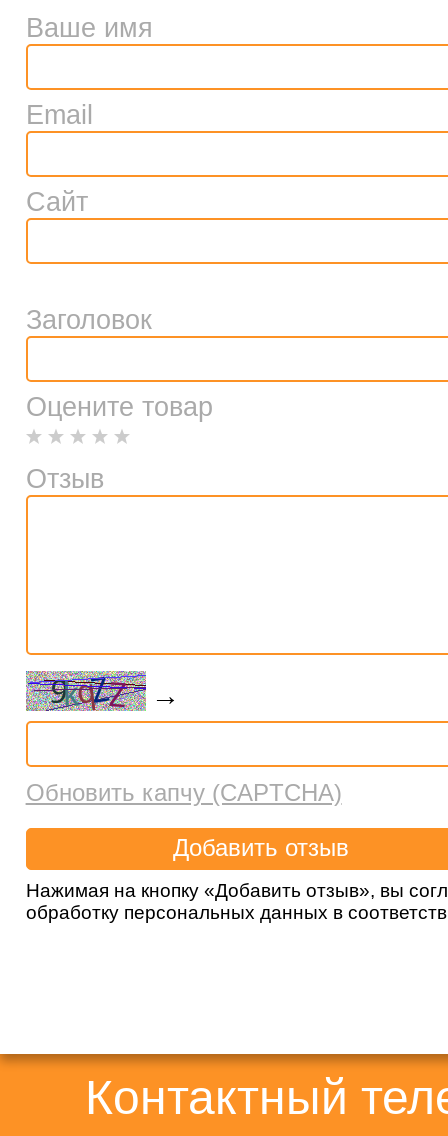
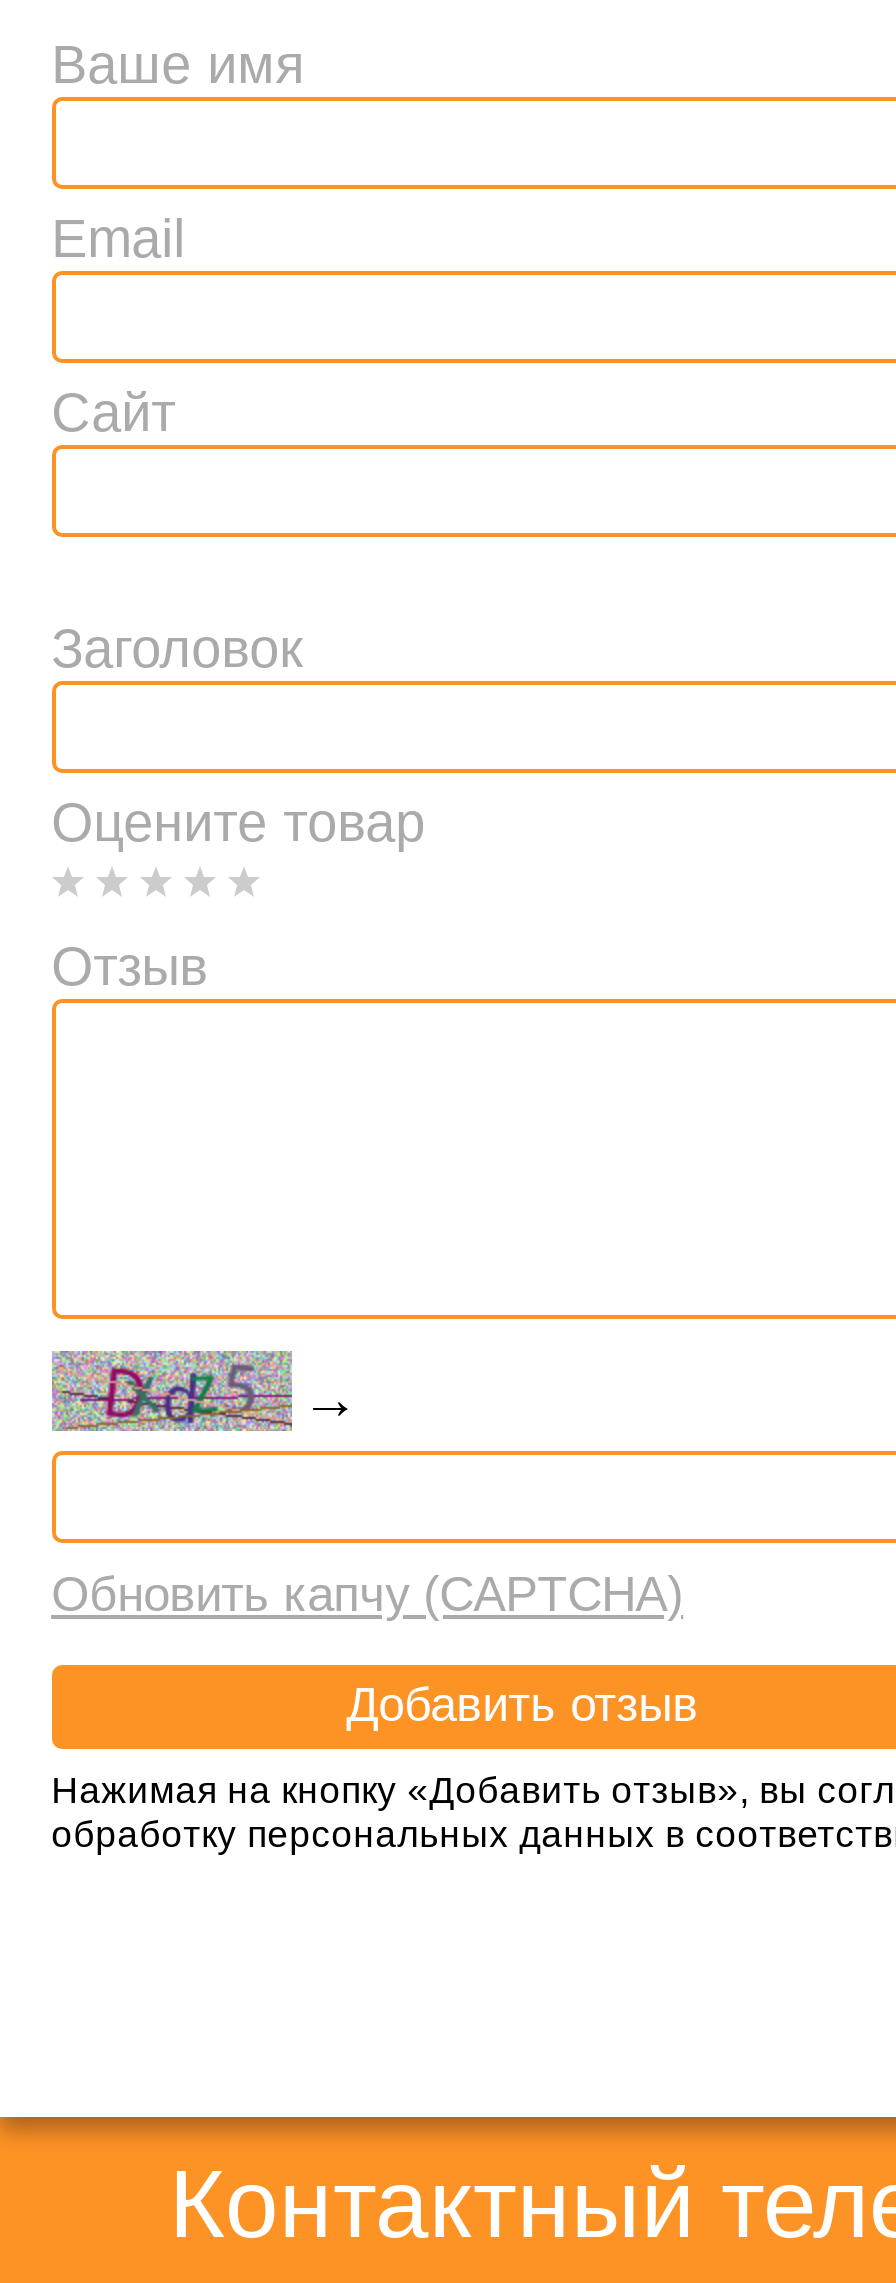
- [image]
+ [image]
